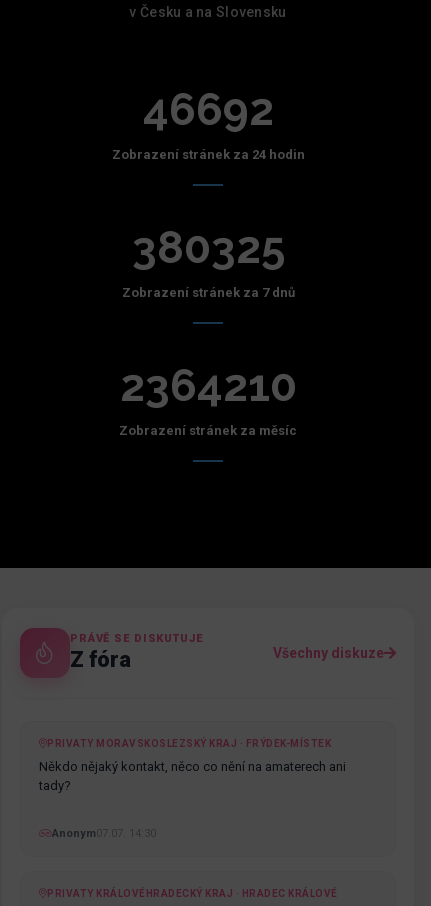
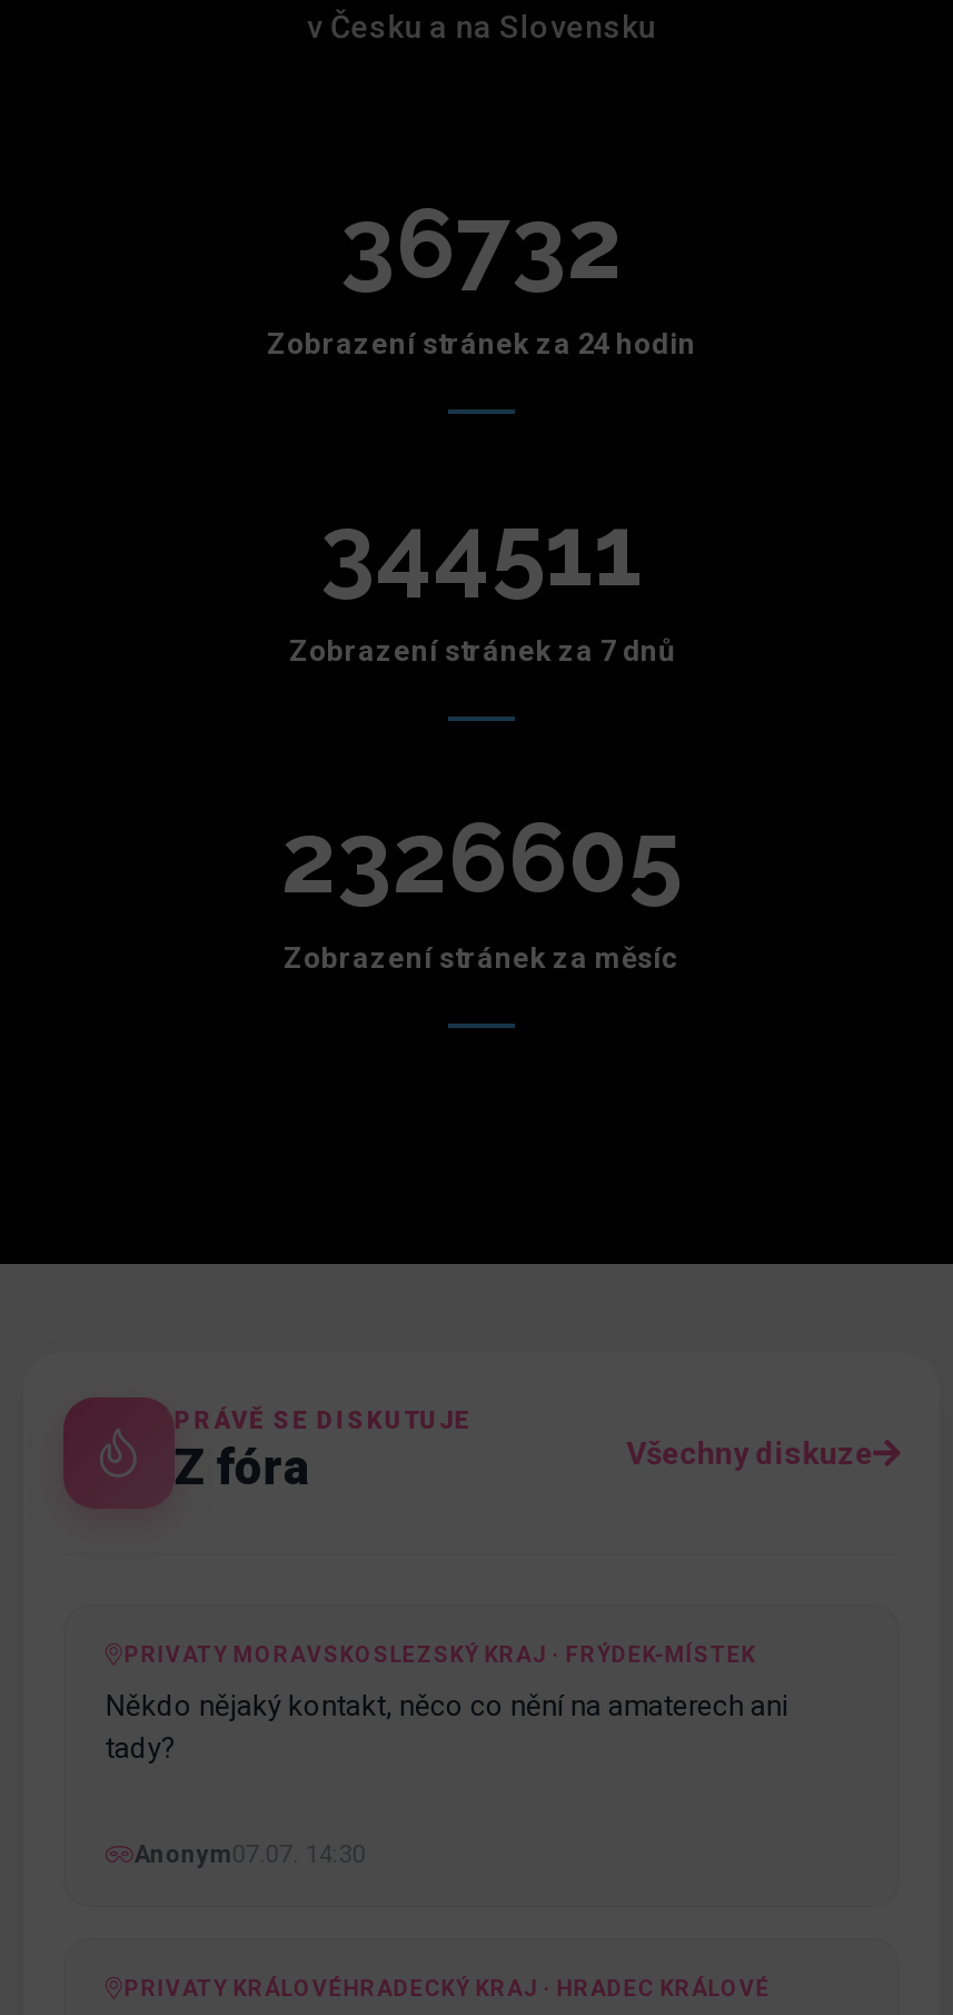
- 46692
+ 36732

- 380325
+ 344511

- 2364210
+ 2326605
